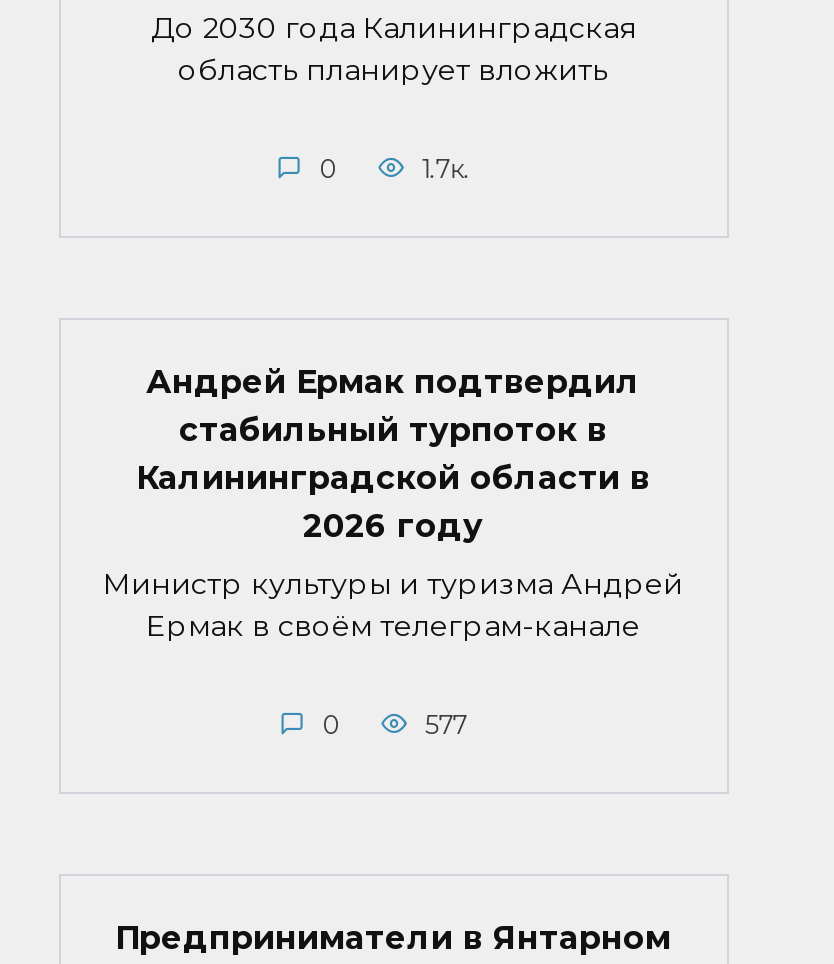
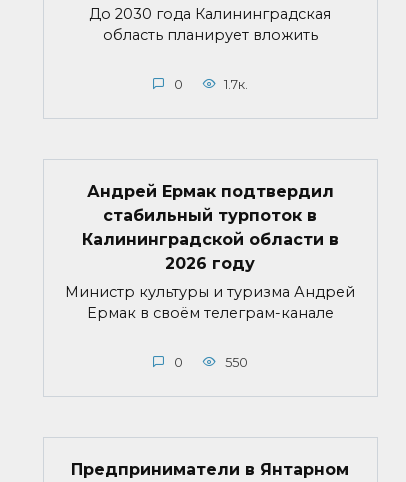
- 577
+ 550
